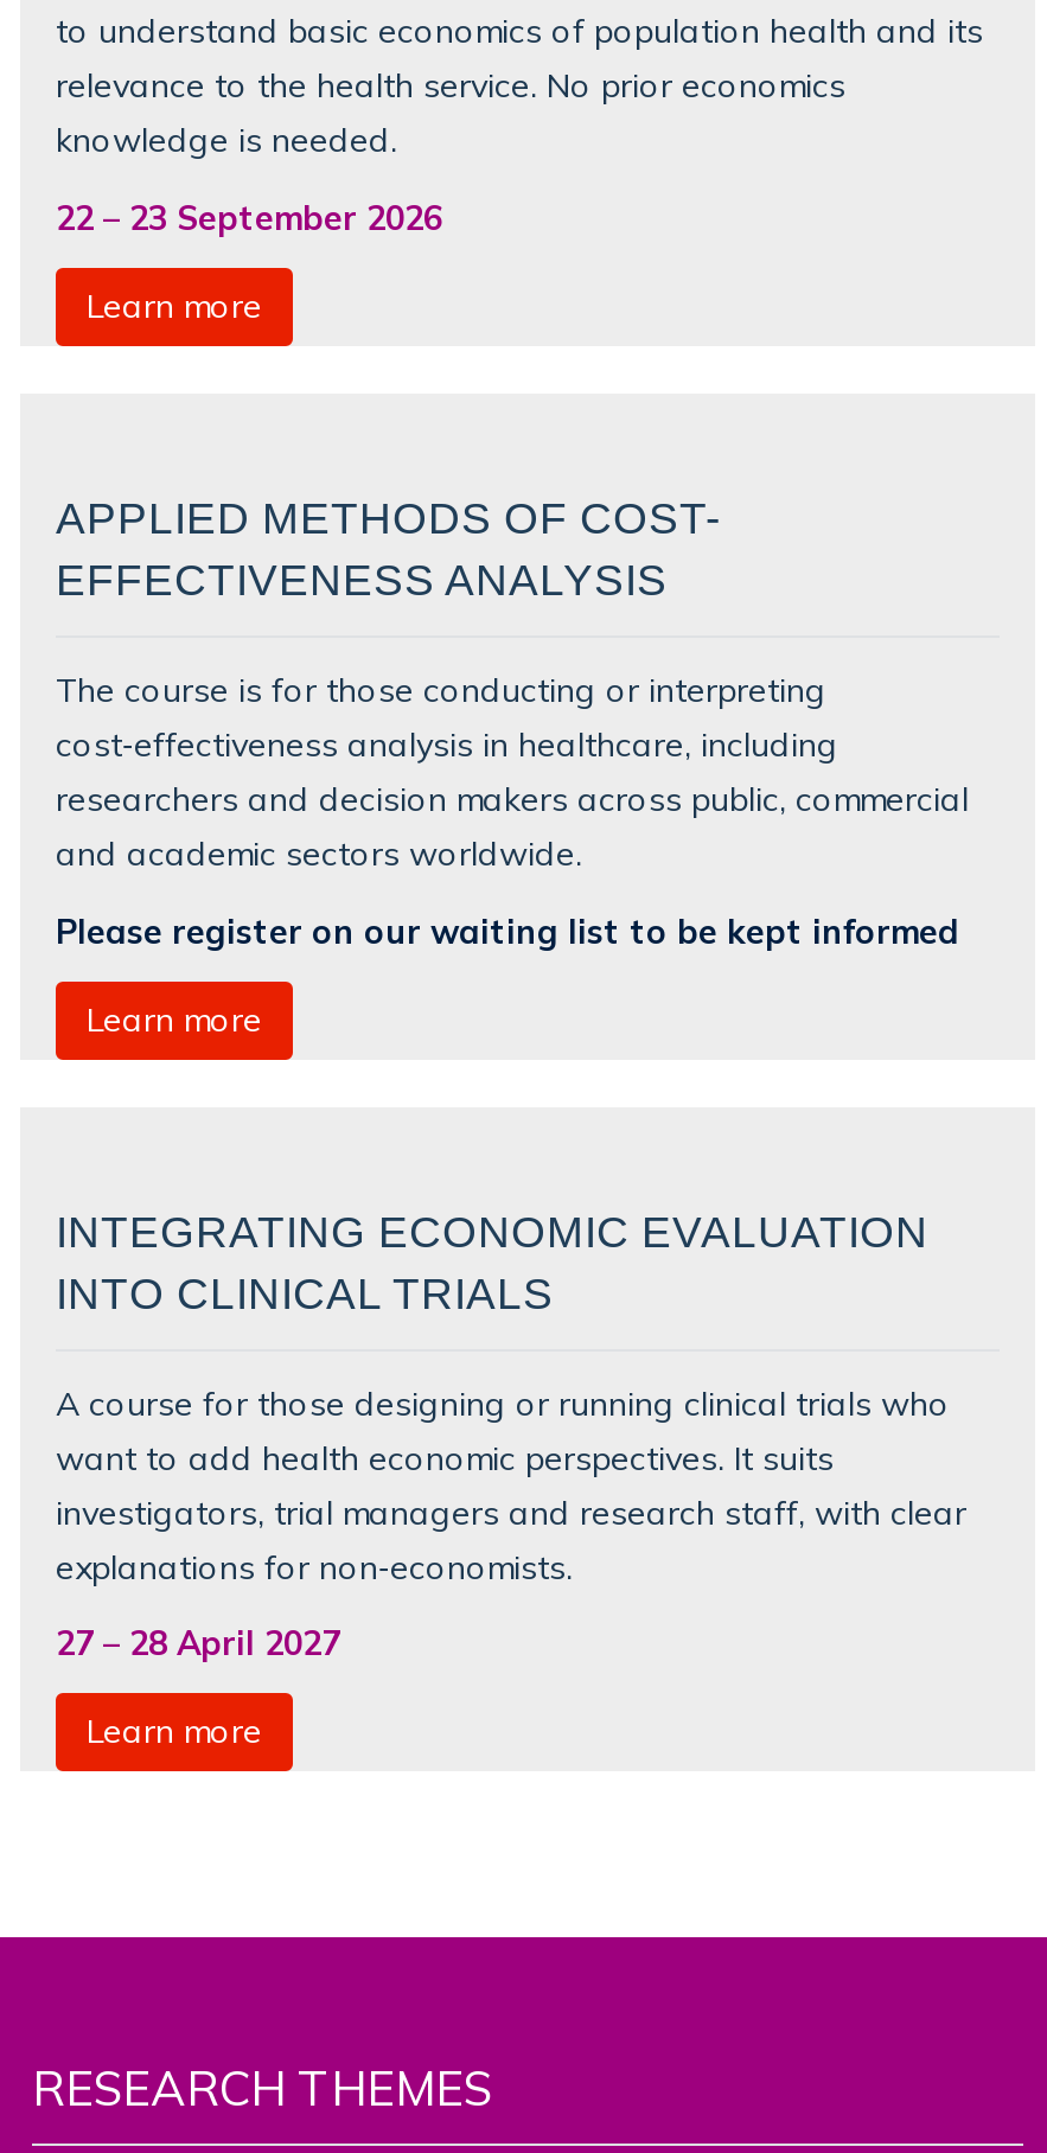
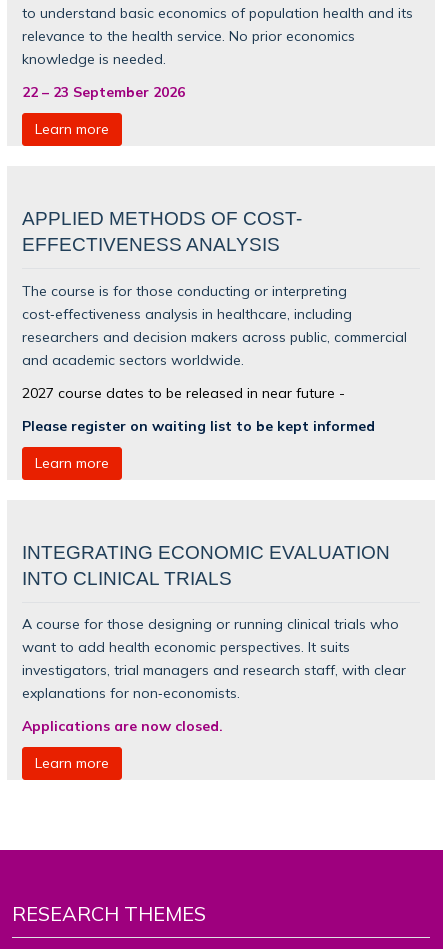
- Please register on our waiting list to be kept informed
+ 2027 course dates to be released in near future -
+ Please register on waiting list to be kept informed

- 27 – 28 April 2027
+ Applications are now closed.
